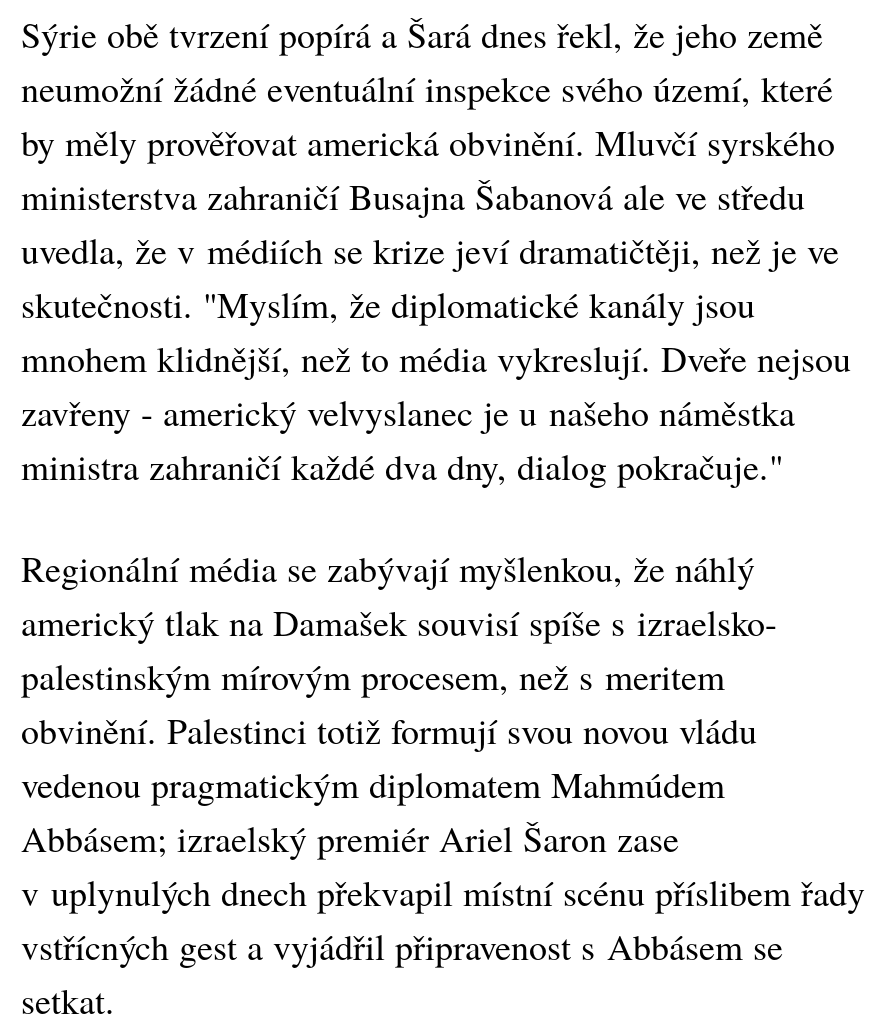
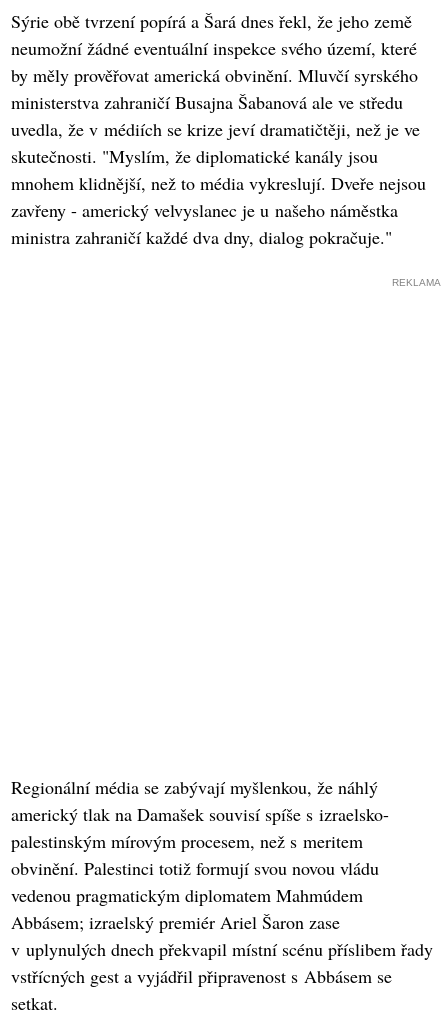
+ REKLAMA
